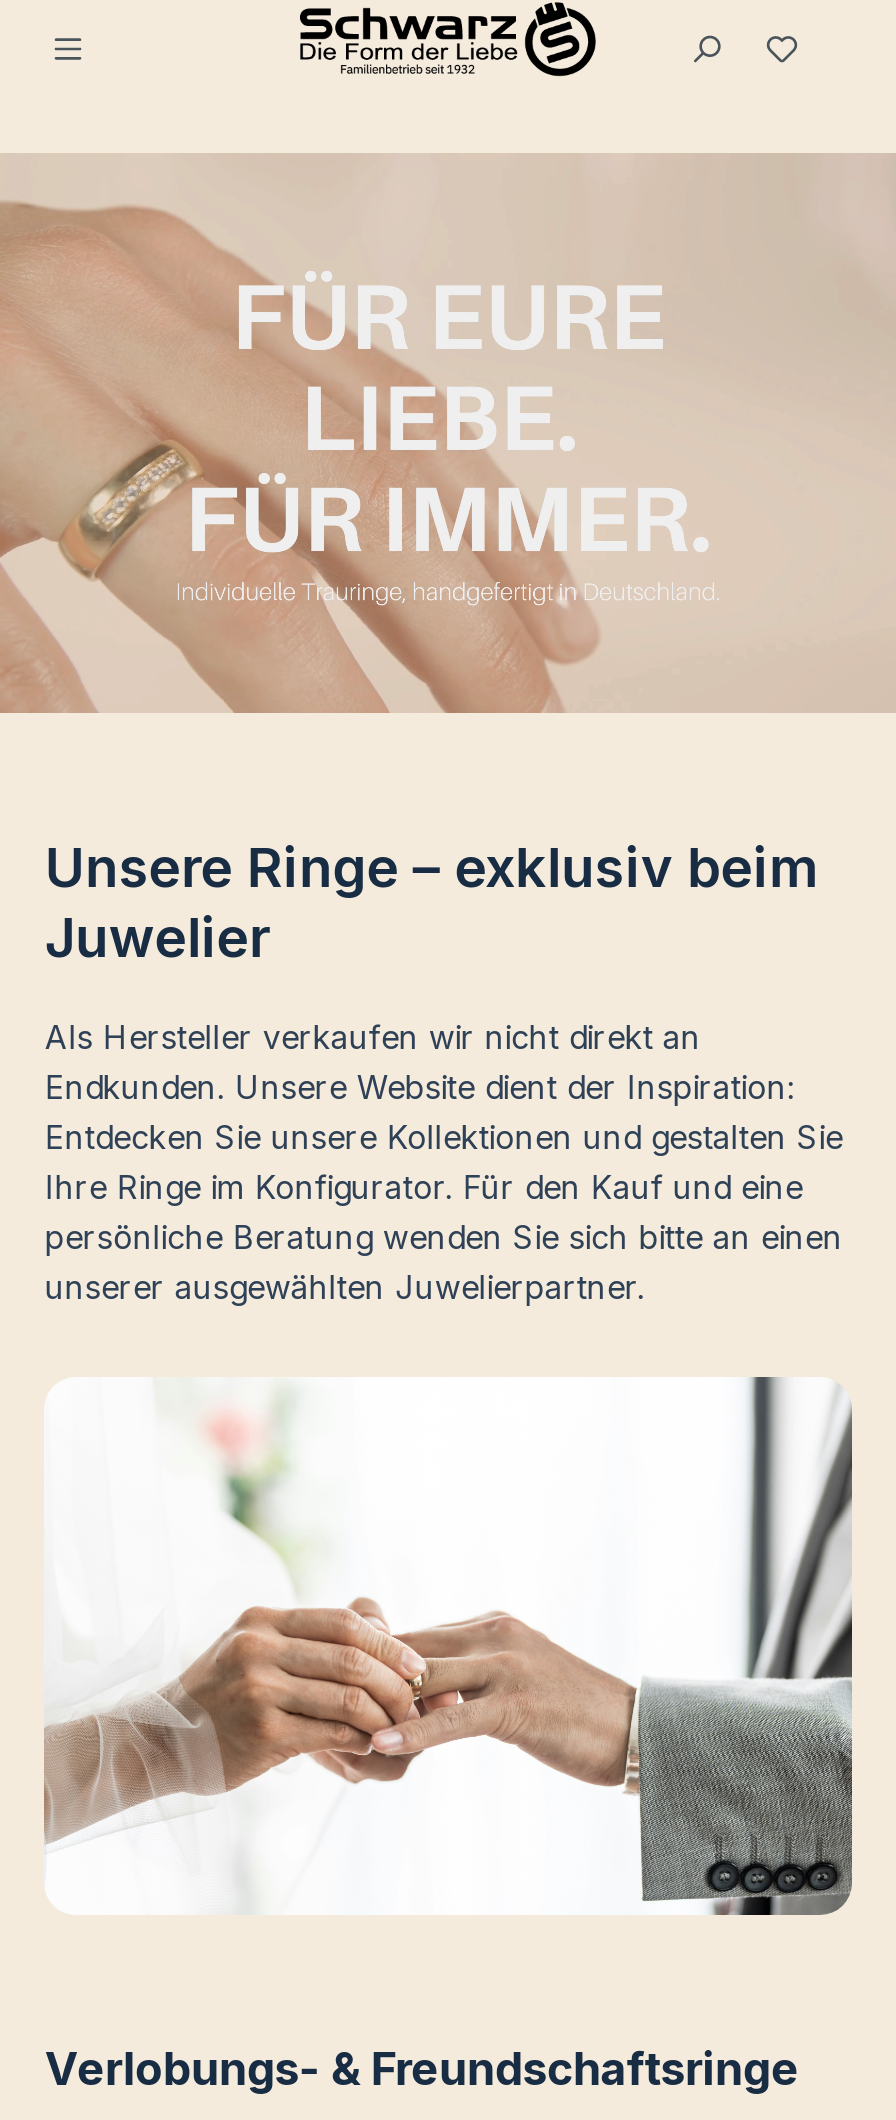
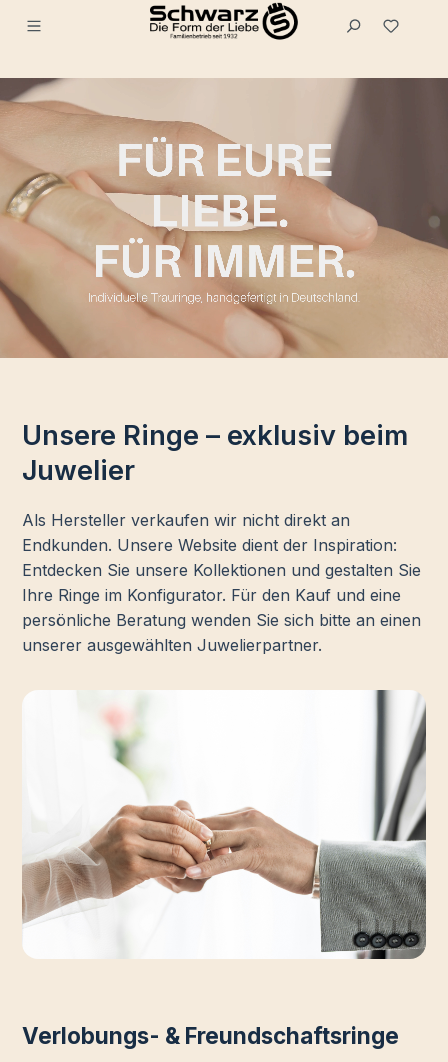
- [image]
+ [image]
